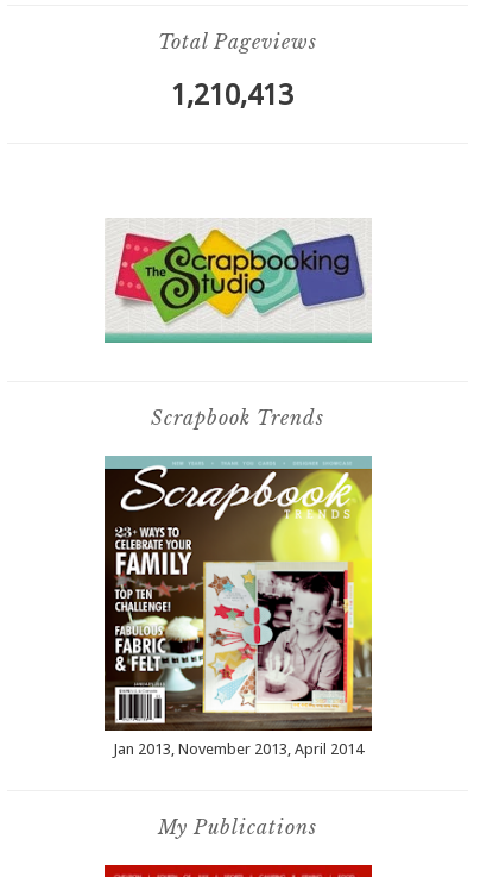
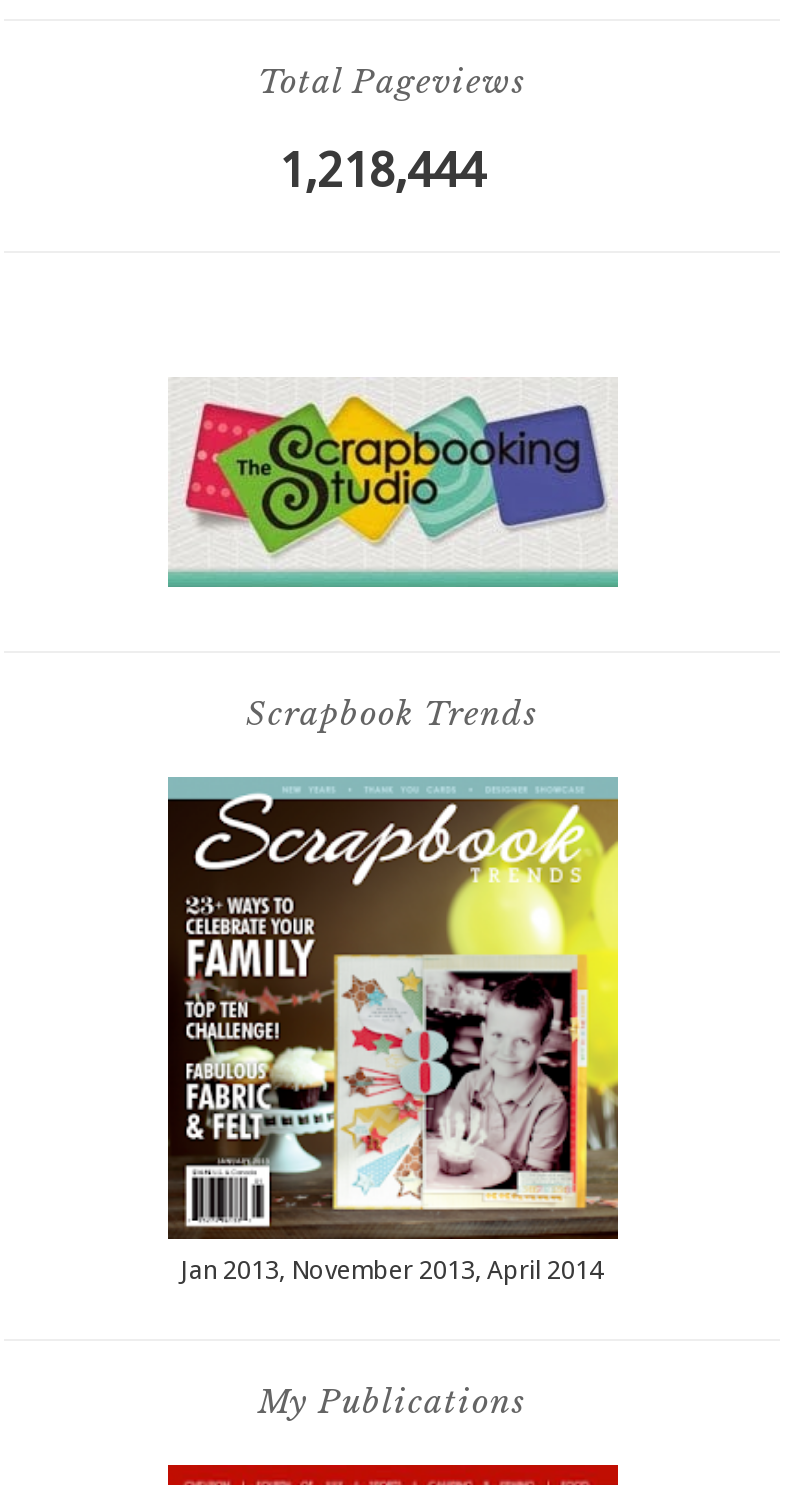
- 1,210,413
+ 1,218,444
